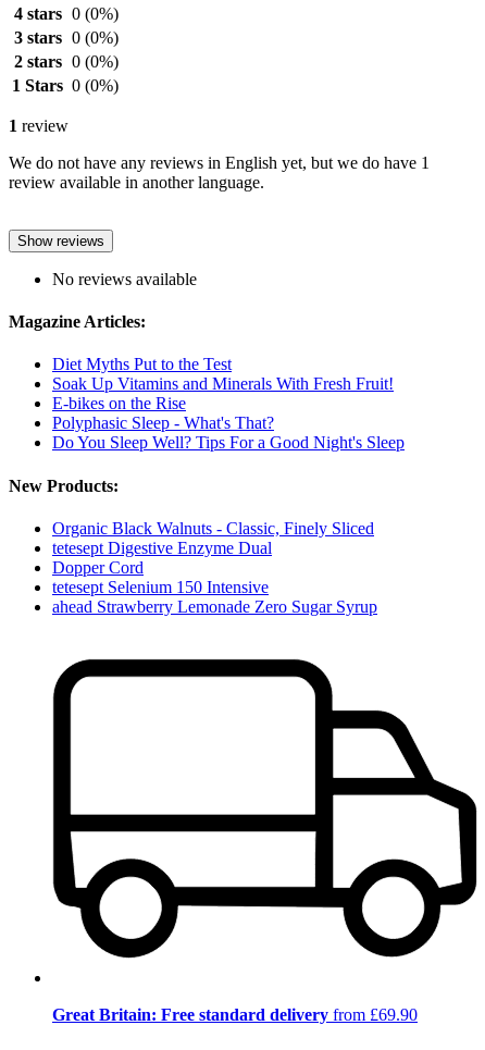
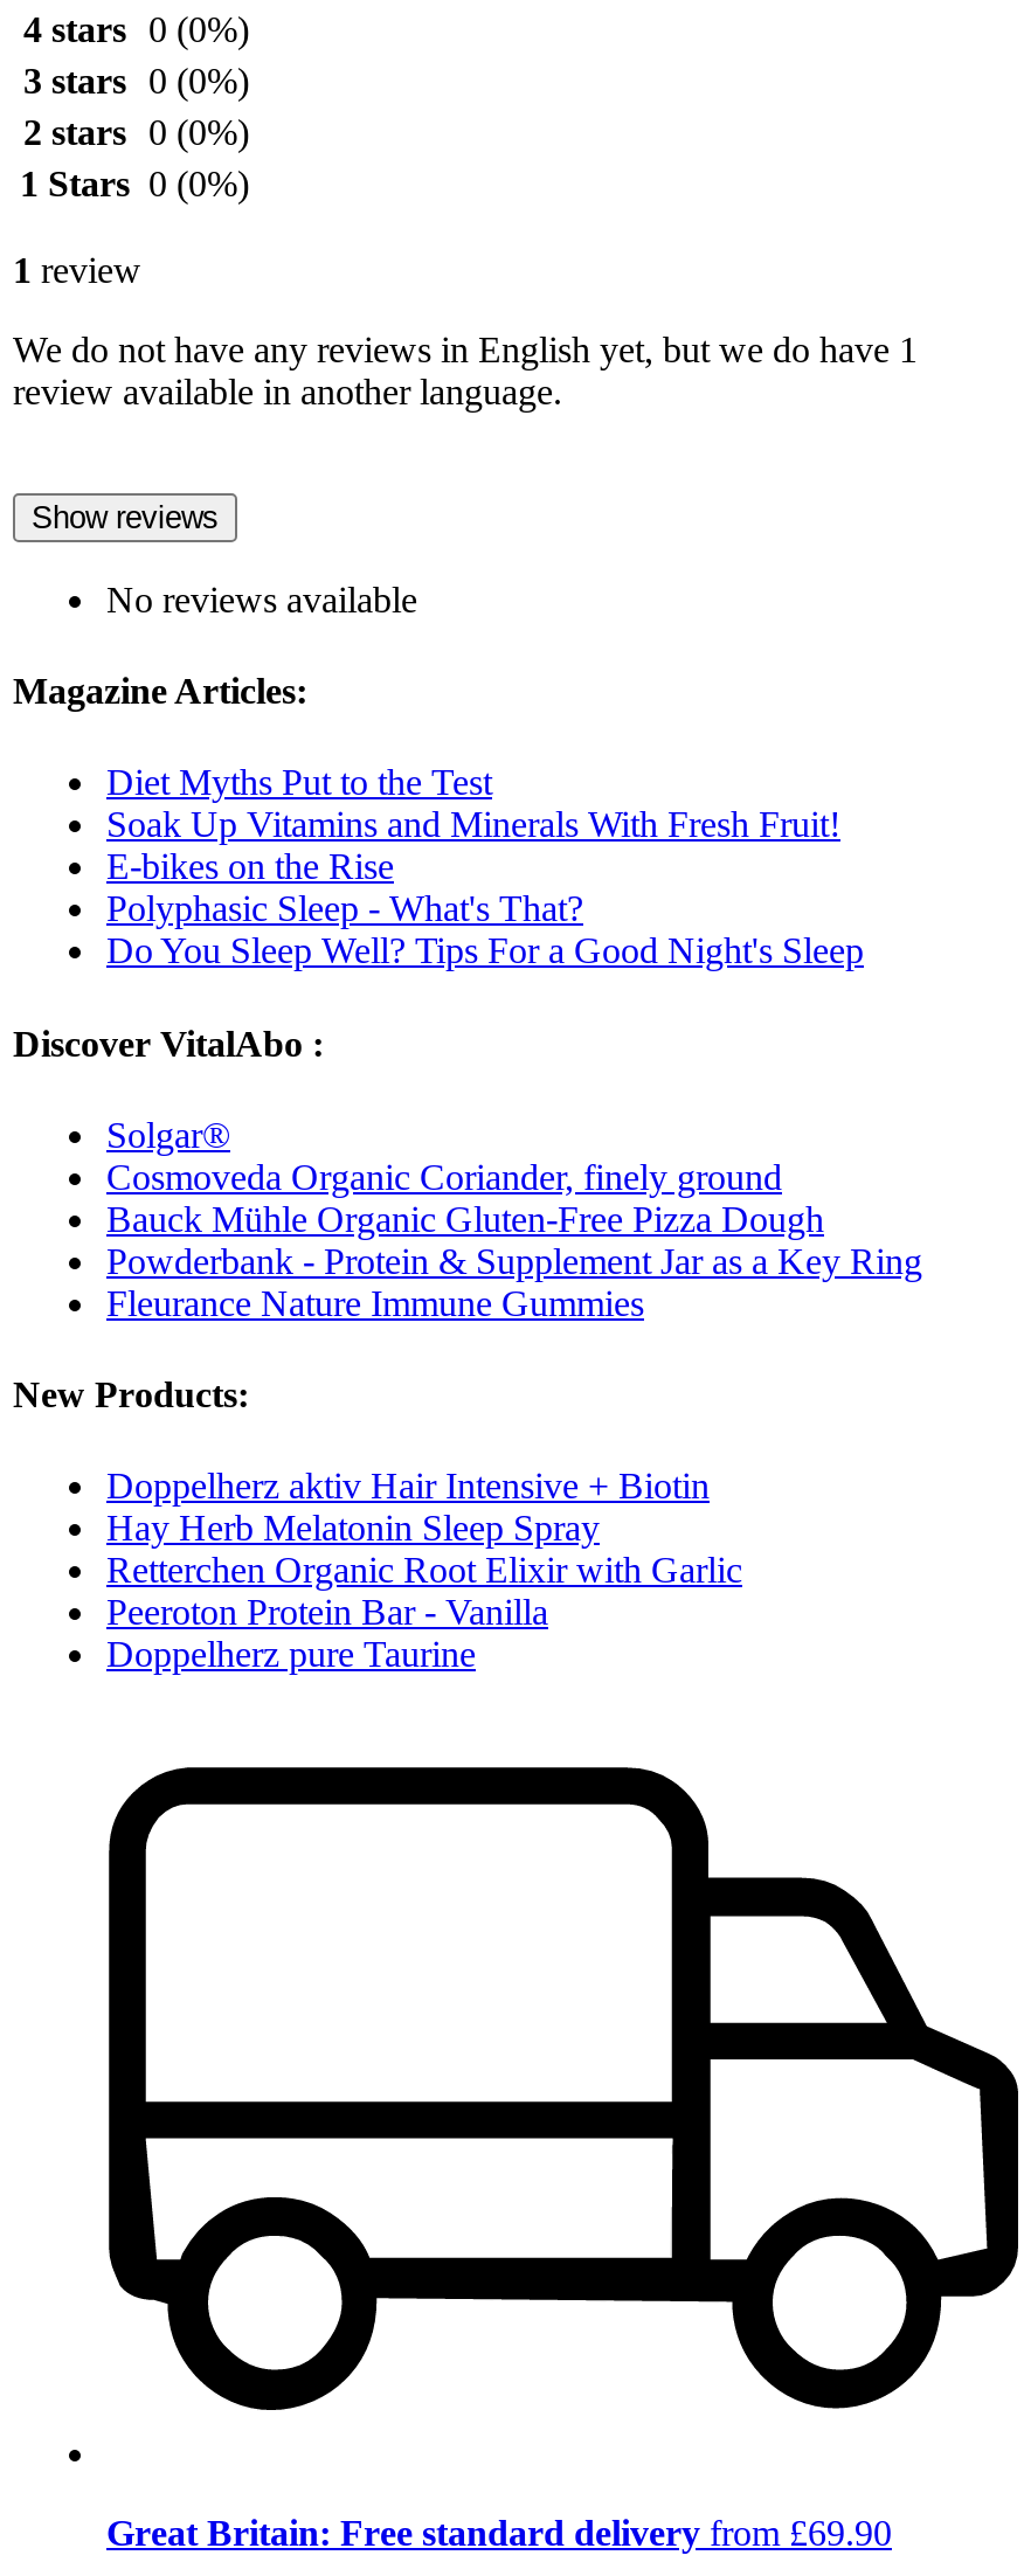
+ Discover VitalAbo :
+ Solgar®
+ Cosmoveda Organic Coriander, finely ground
+ Bauck Mühle Organic Gluten-Free Pizza Dough
+ Powderbank - Protein & Supplement Jar as a Key Ring
+ Fleurance Nature Immune Gummies

- Organic Black Walnuts - Classic, Finely Sliced
- tetesept Digestive Enzyme Dual
- Dopper Cord
- tetesept Selenium 150 Intensive
- ahead Strawberry Lemonade Zero Sugar Syrup
+ Doppelherz aktiv Hair Intensive + Biotin
+ Hay Herb Melatonin Sleep Spray
+ Retterchen Organic Root Elixir with Garlic
+ Peeroton Protein Bar - Vanilla
+ Doppelherz pure Taurine
